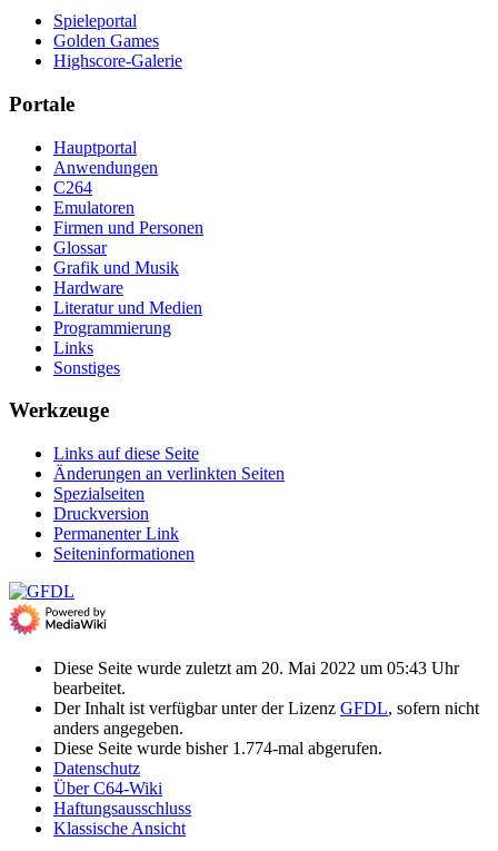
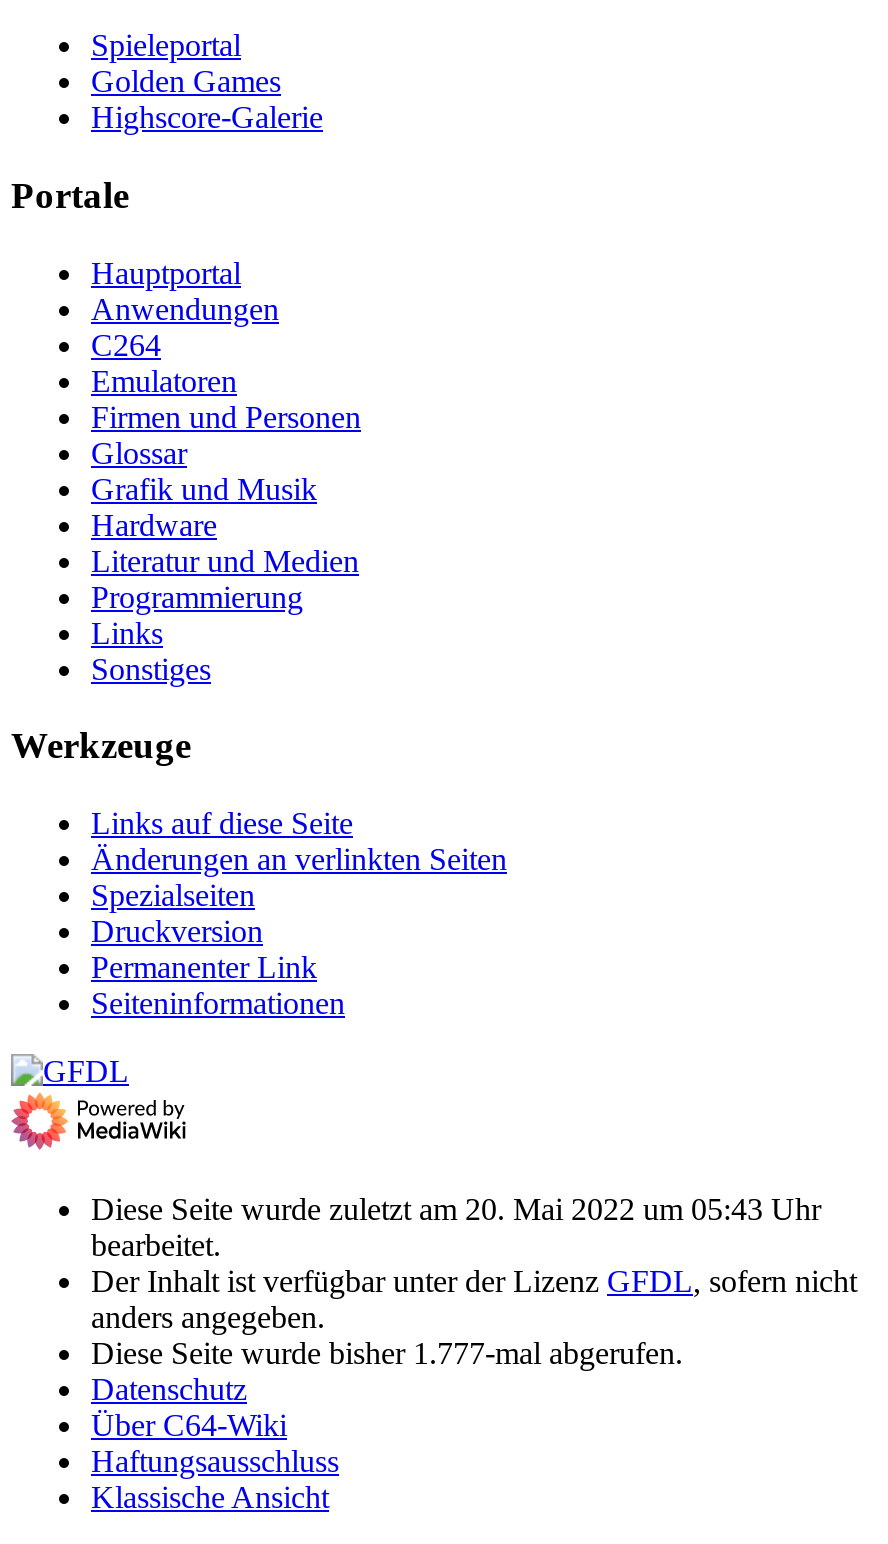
- Diese Seite wurde bisher 1.774-mal abgerufen.
+ Diese Seite wurde bisher 1.777-mal abgerufen.
